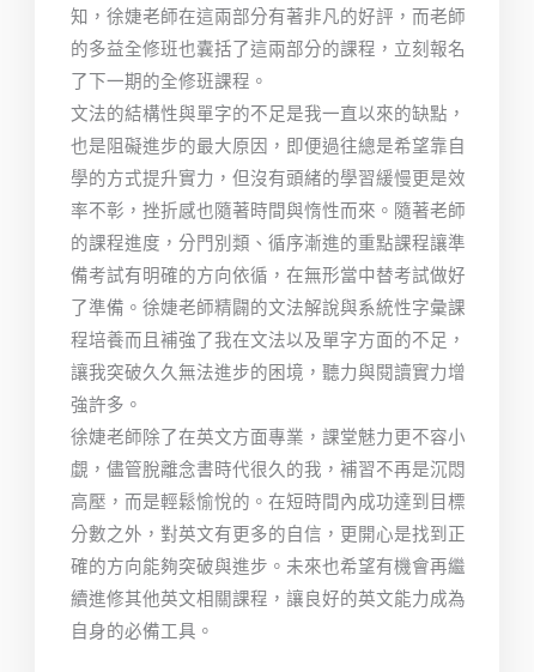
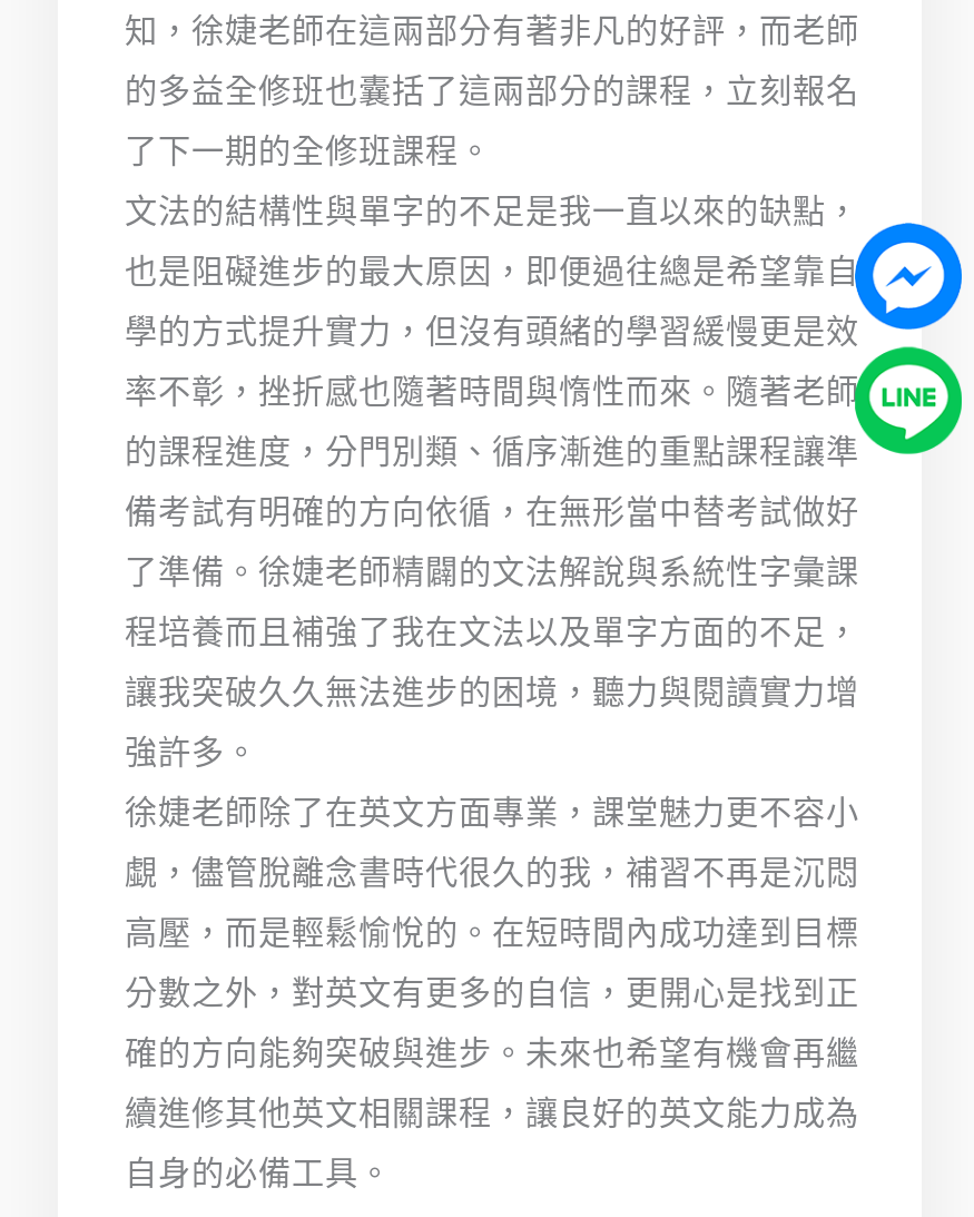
+ [image]
